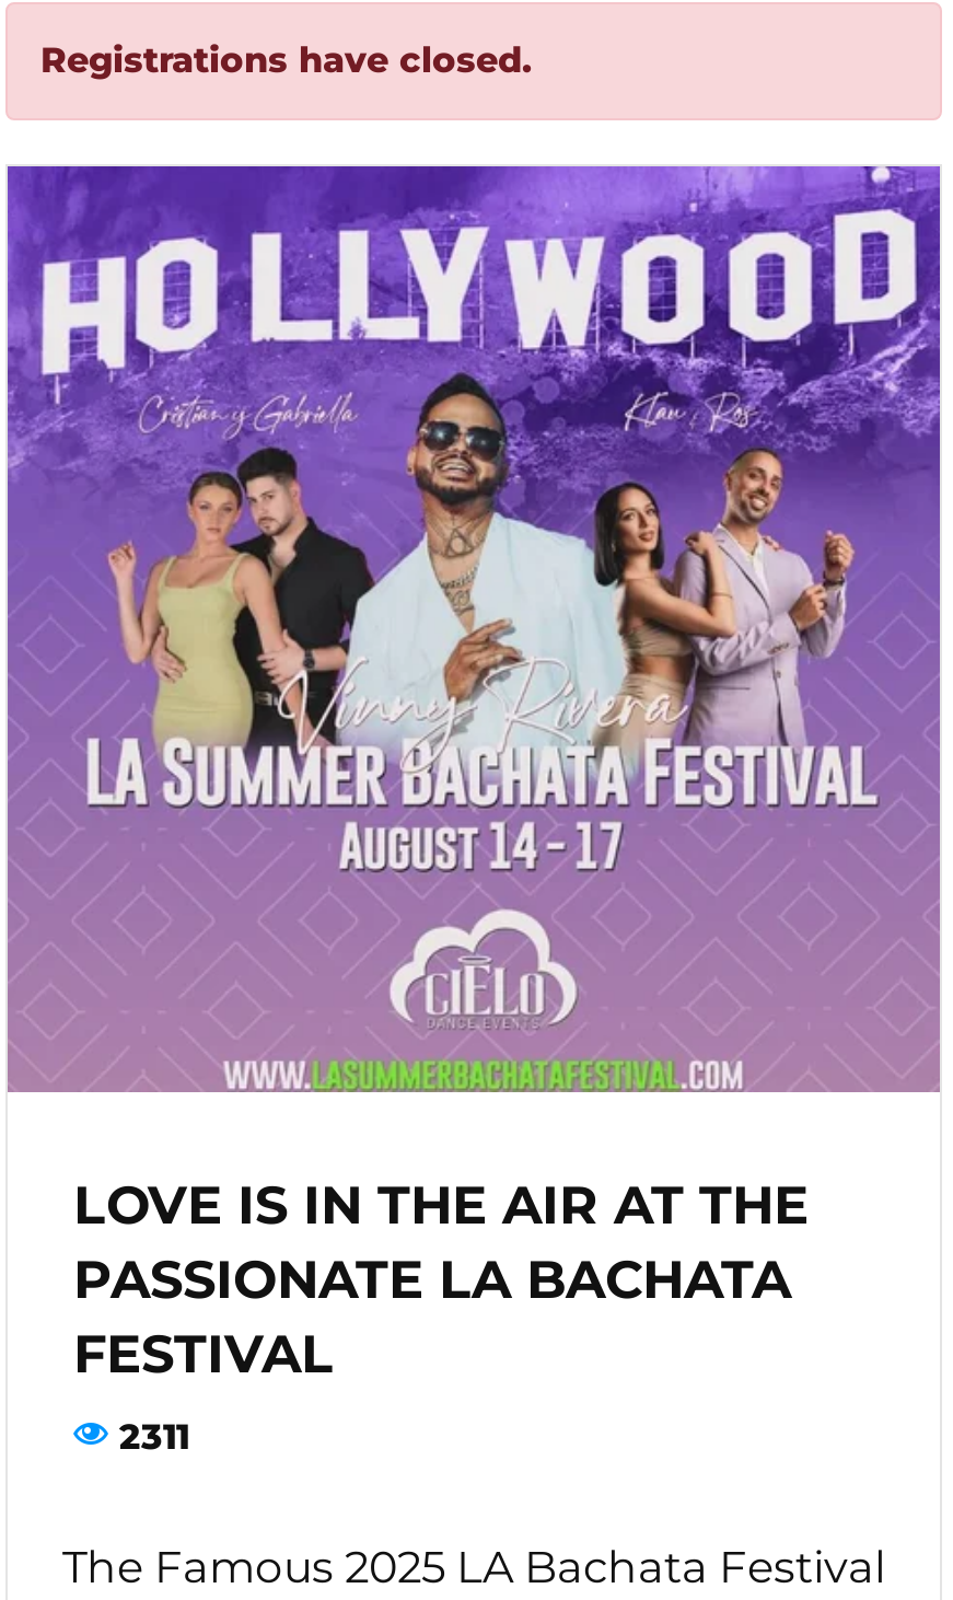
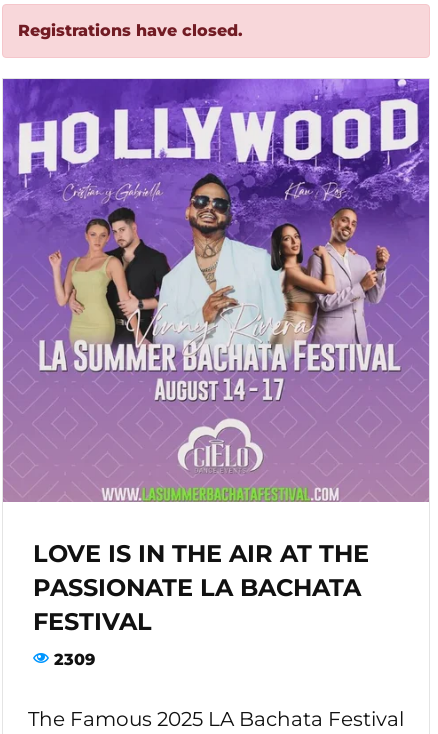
- 2311
+ 2309
